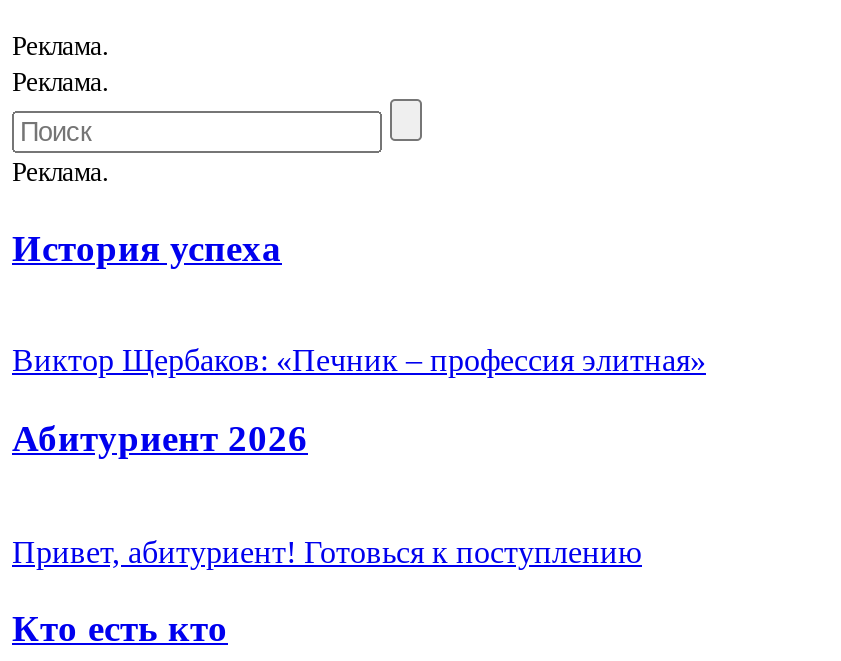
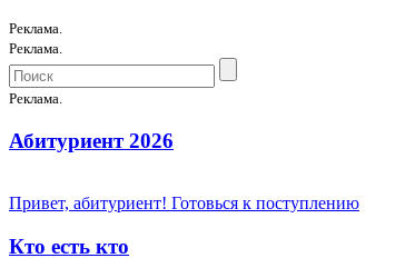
- История успеха
- Виктор Щербаков: «Печник – профессия элитная»
